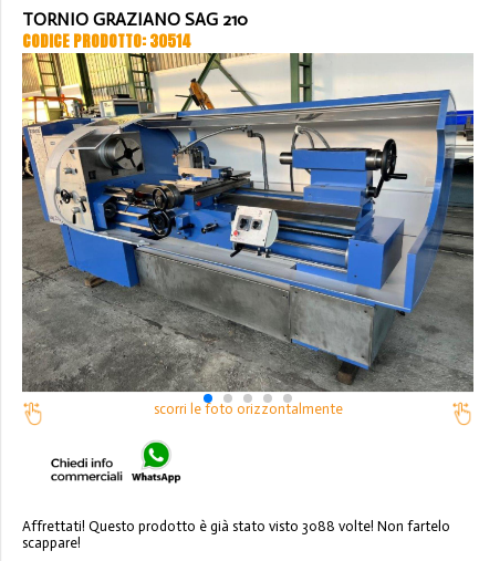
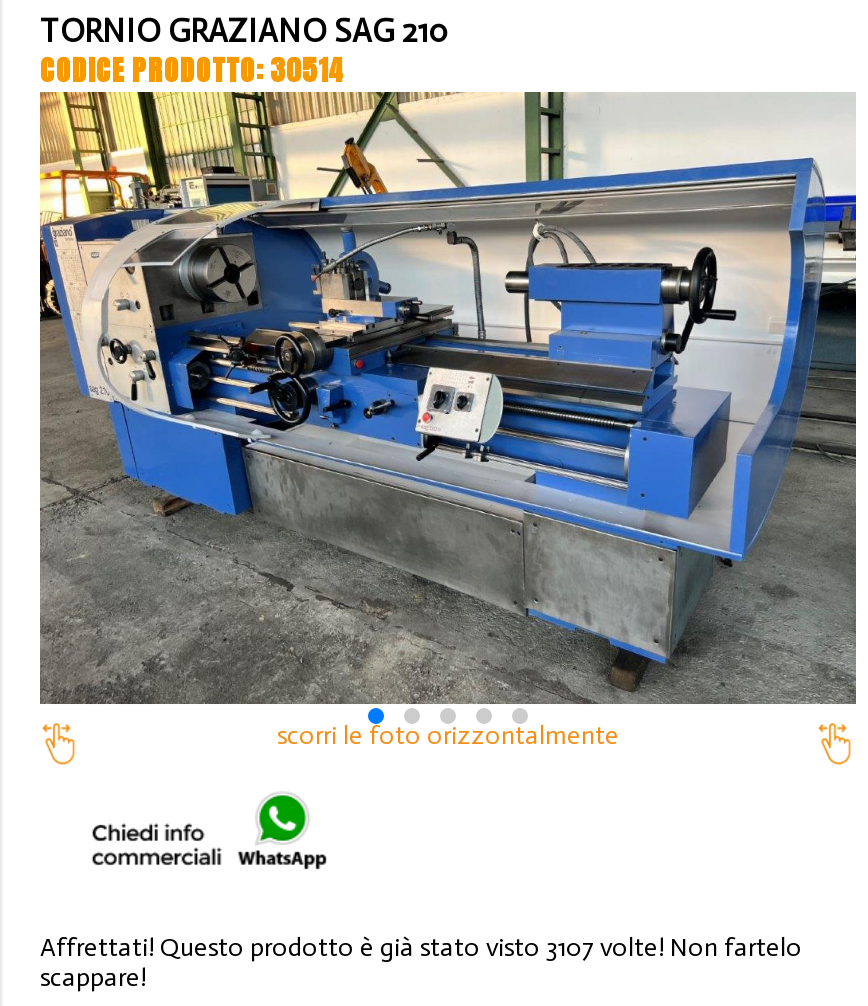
- Affrettati! Questo prodotto è già stato visto 3088 volte! Non fartelo
+ Affrettati! Questo prodotto è già stato visto 3107 volte! Non fartelo
